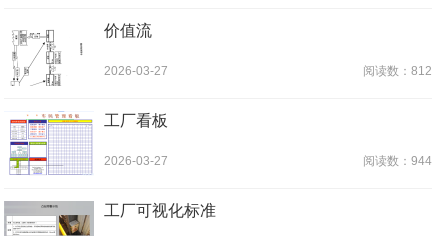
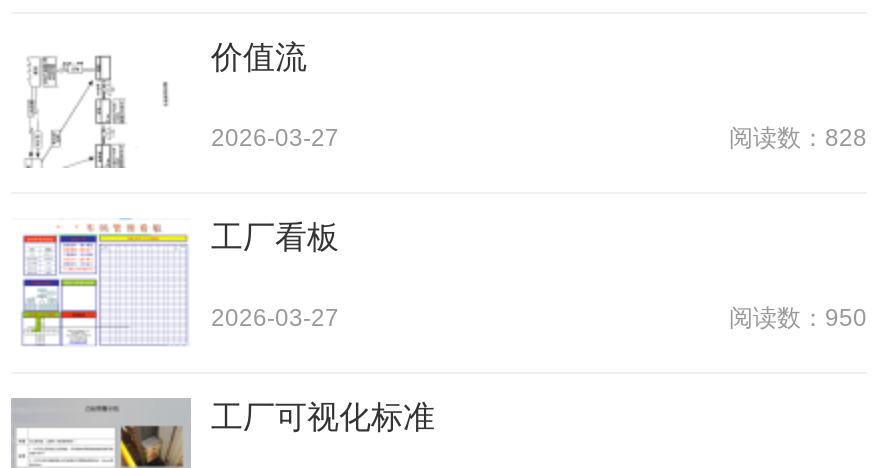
- 阅读数：812
+ 阅读数：828

- 阅读数：944
+ 阅读数：950
